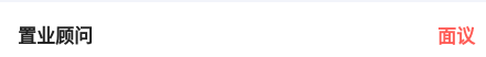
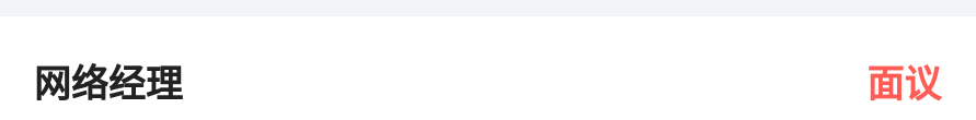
- 置业顾问
+ 网络经理
